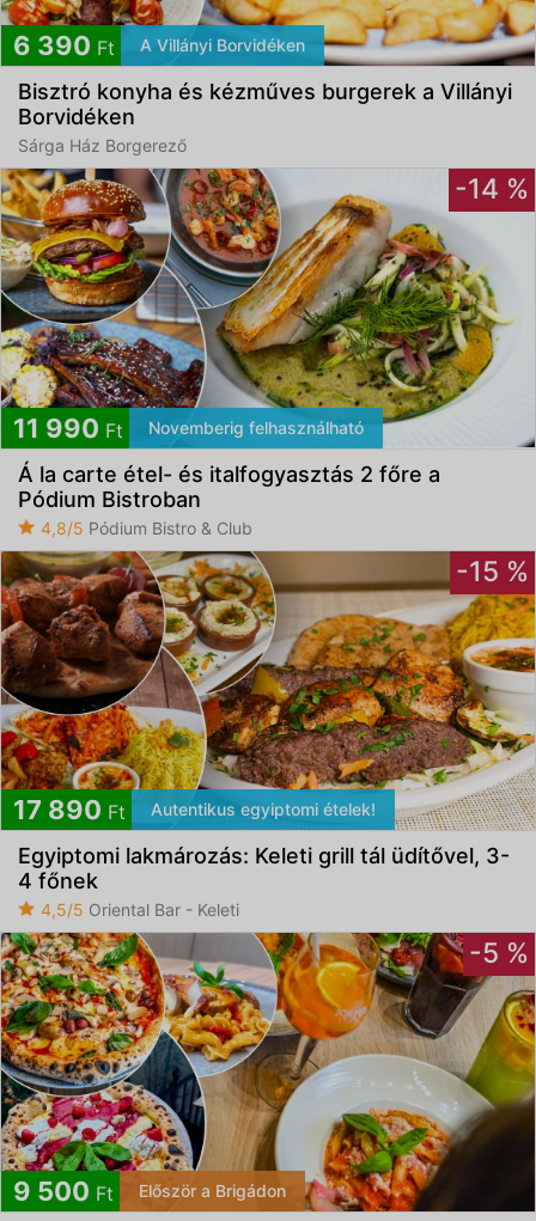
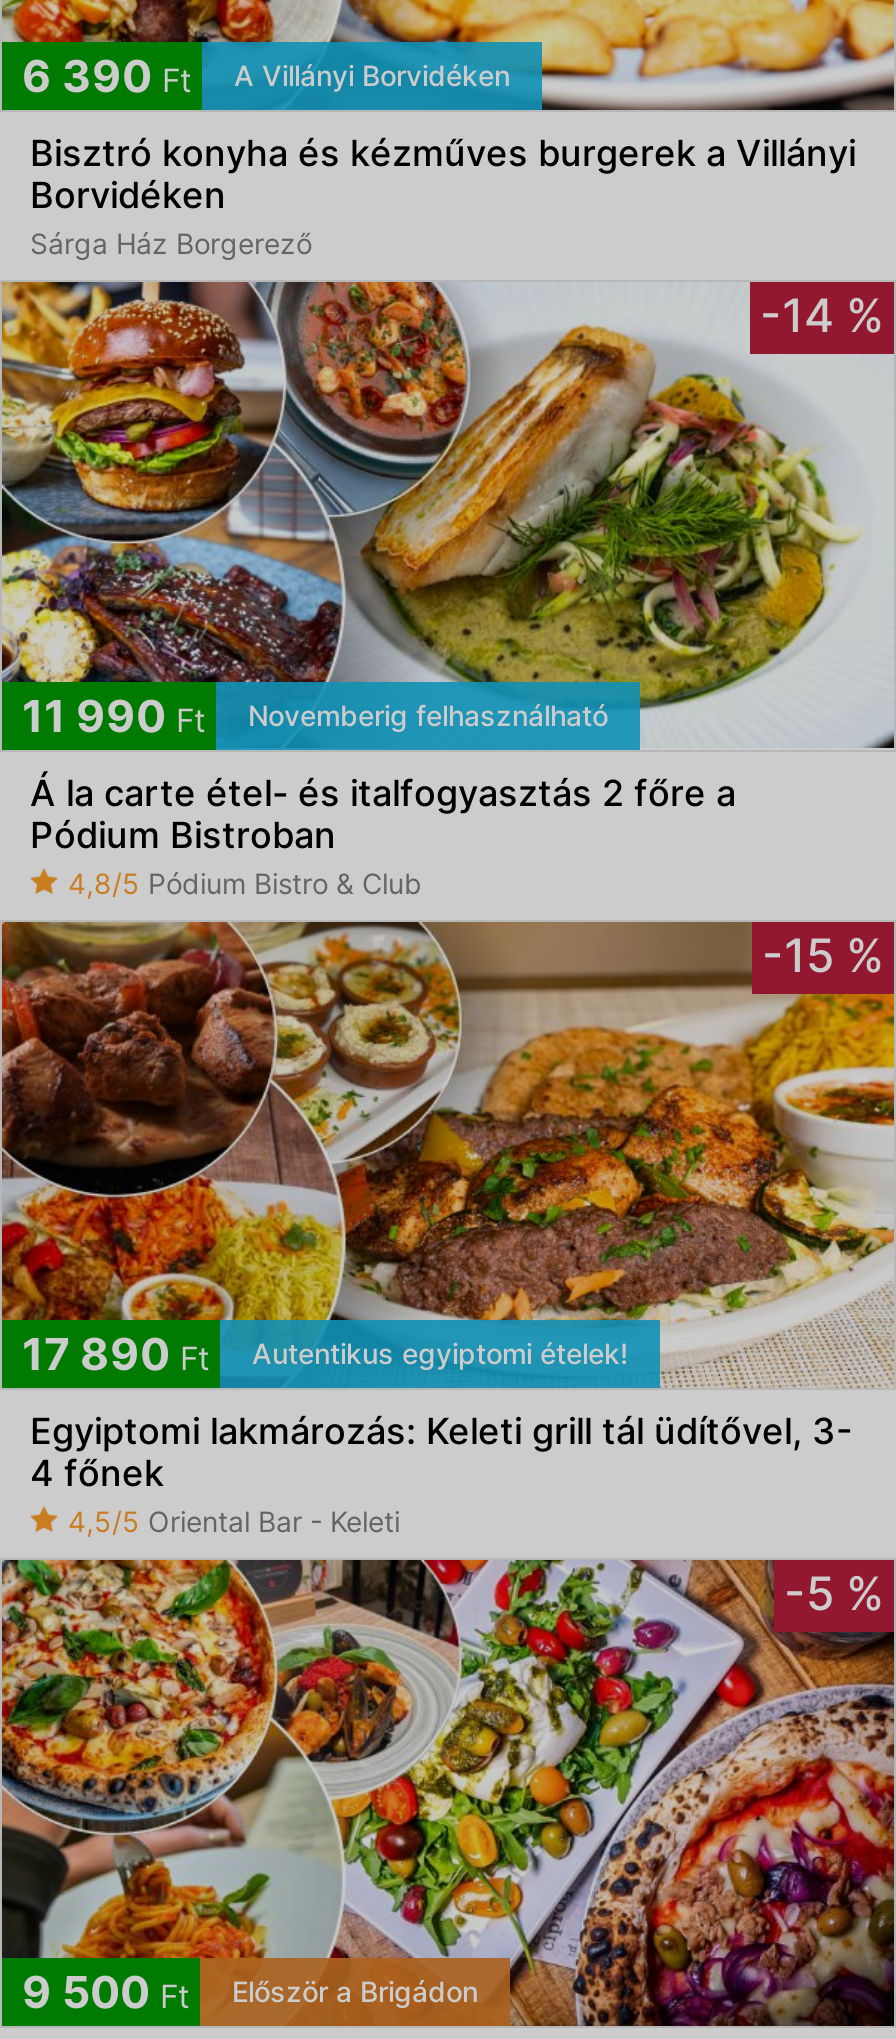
- [image]
+ [image]
